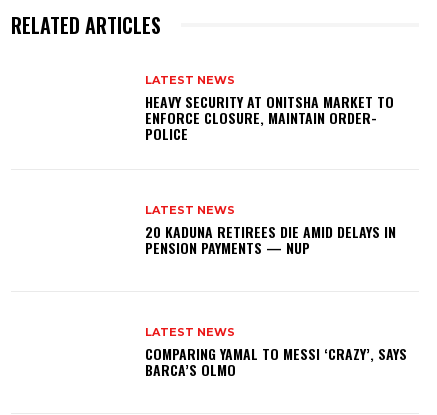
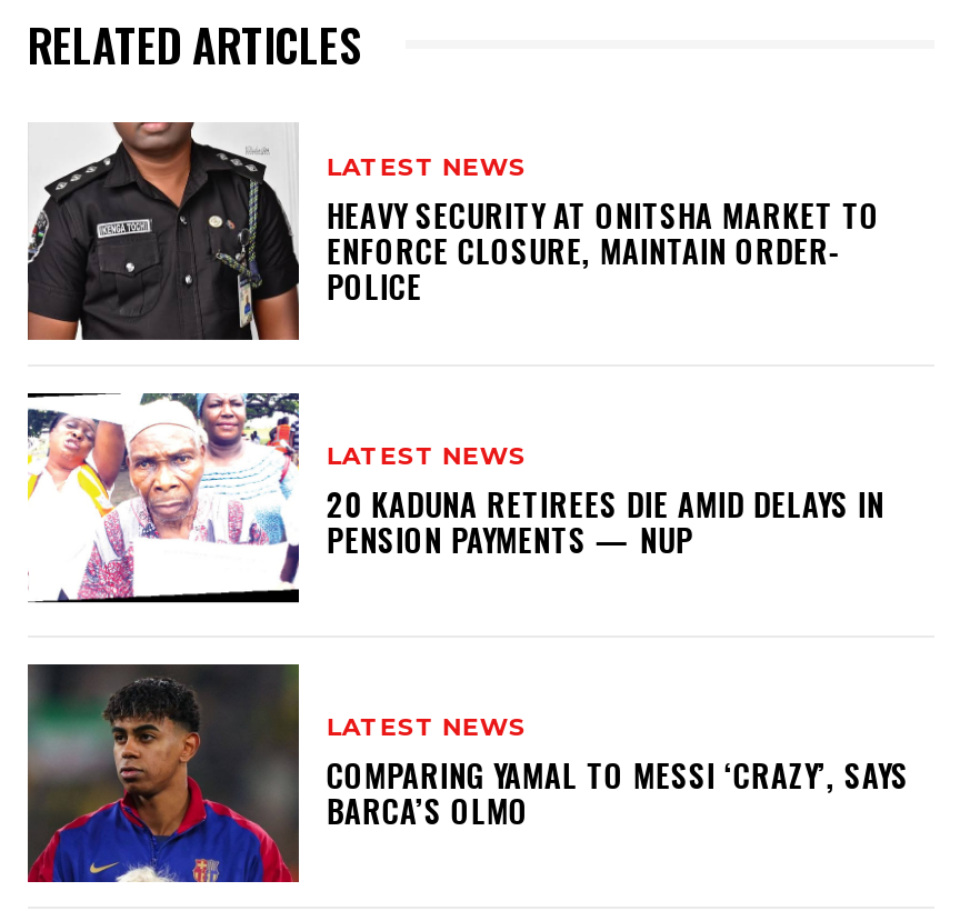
+ [image]

+ [image]

+ [image]
